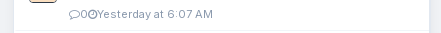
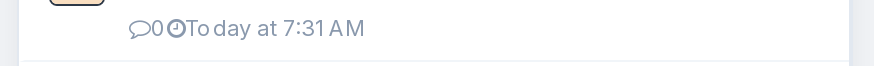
- Yesterday at 6:07 AM
+ Today at 7:31 AM
